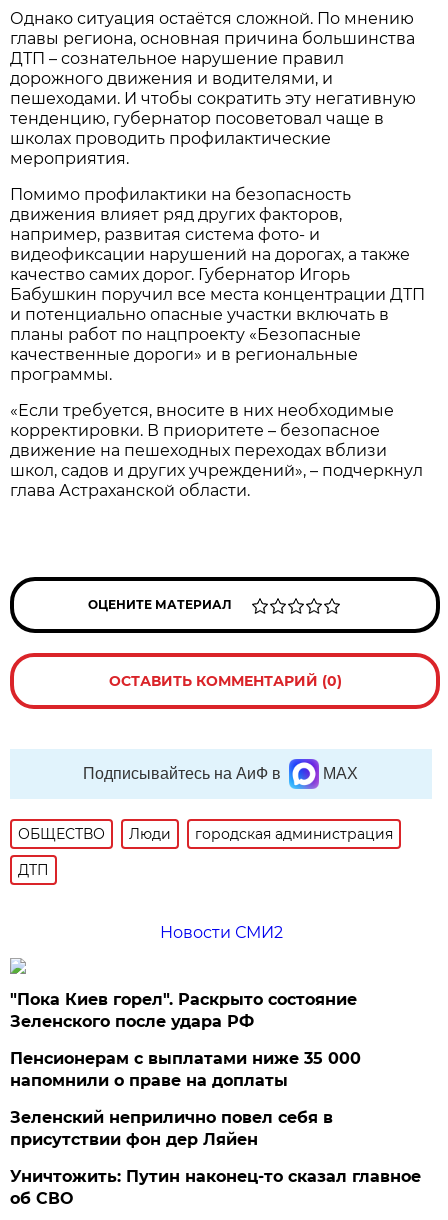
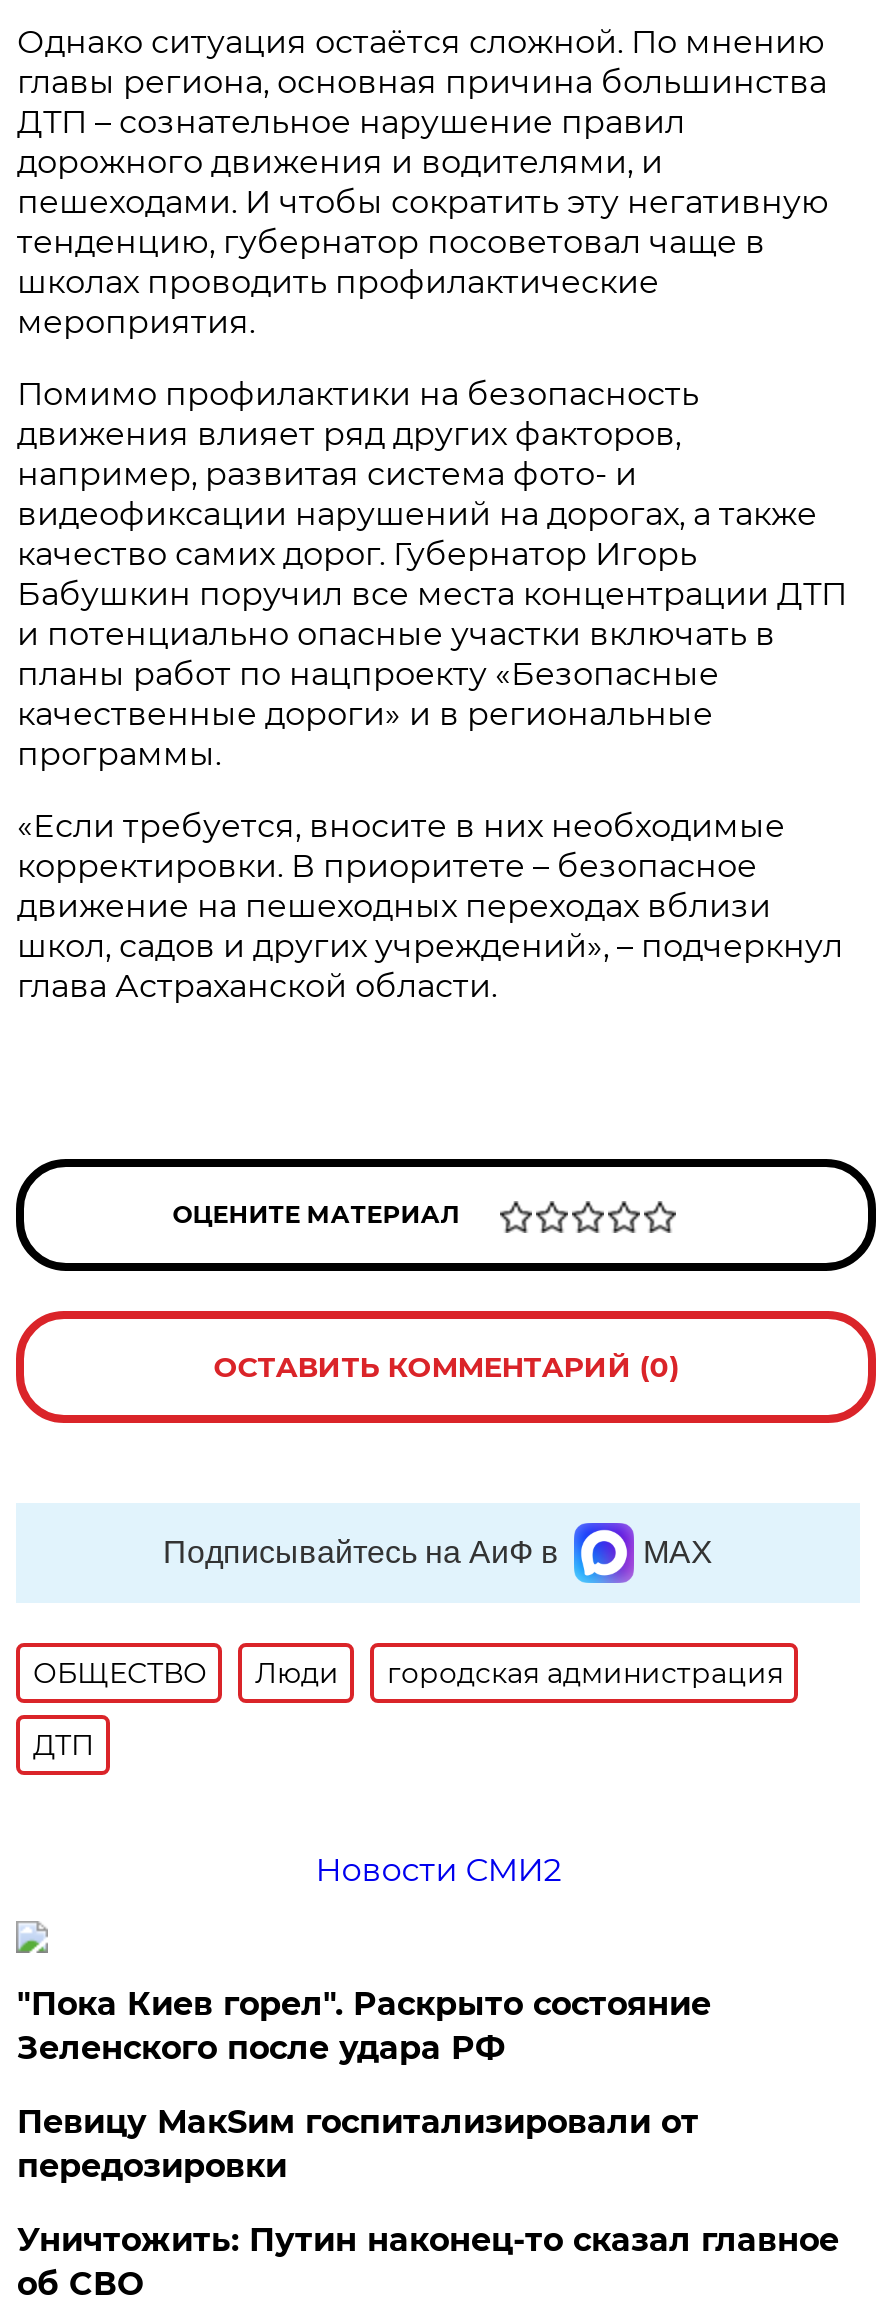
- Пенсионерам с выплатами ниже 35 000
- напомнили о праве на доплаты
- Зеленский неприлично повел cебя в
- присутствии фон дер Ляйен
+ Певицу МакSим госпитализировали от
+ передозировки
